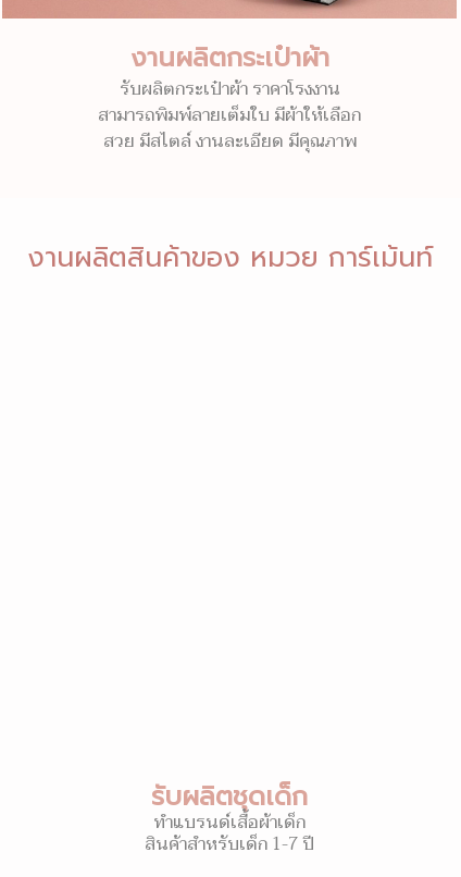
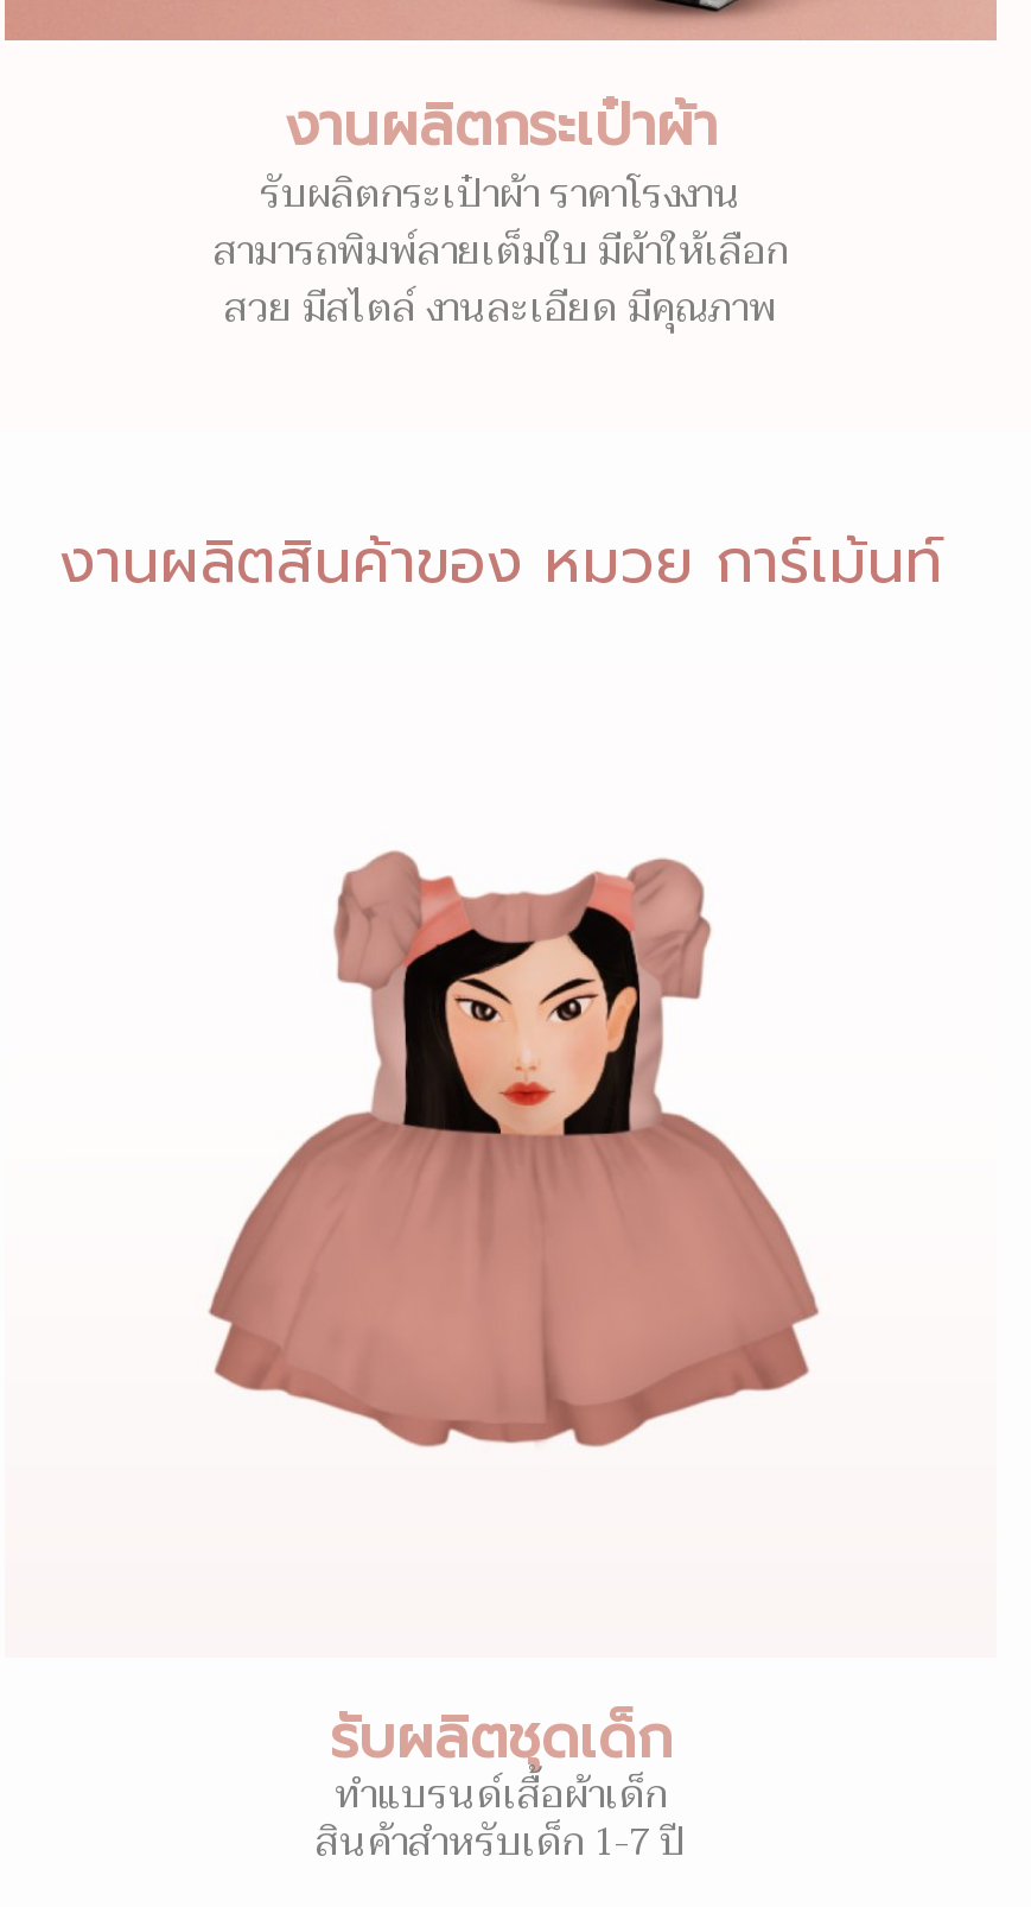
+ [image]
